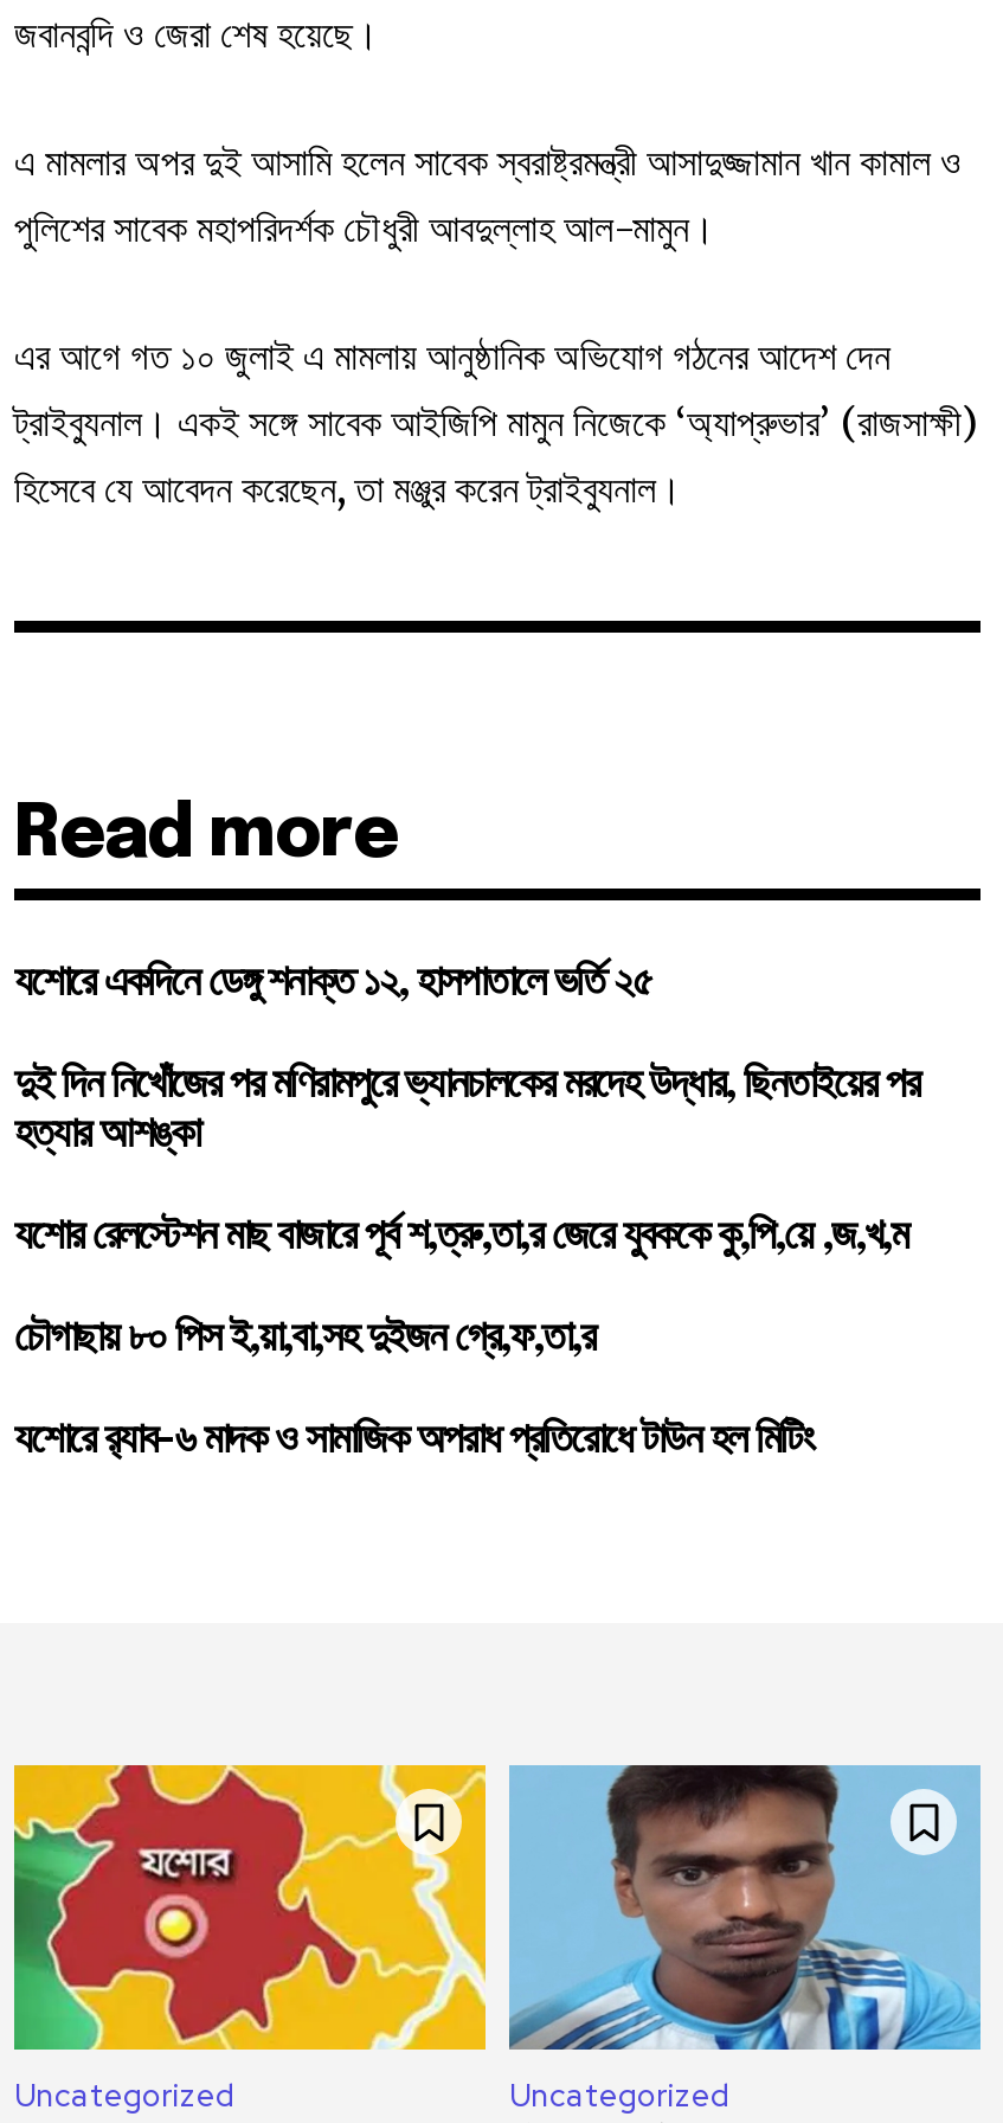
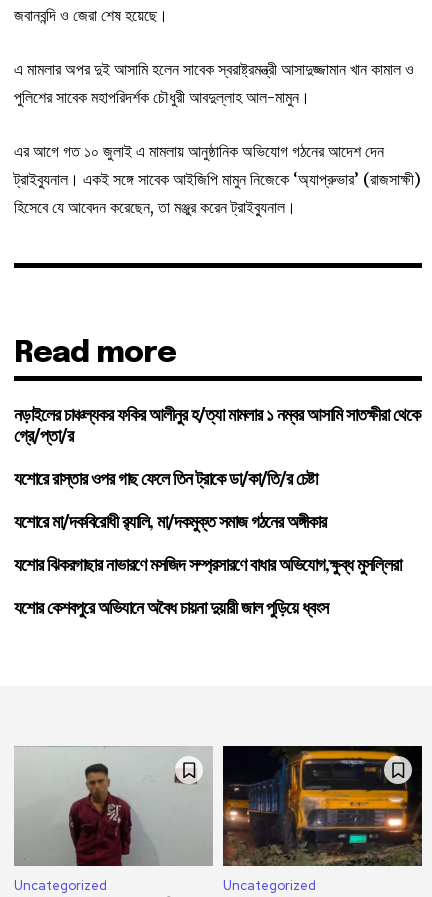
- যশোরে একদিনে ডেঙ্গু শনাক্ত ১২, হাসপাতালে ভর্তি ২৫
+ নড়াইলের চাঞ্চল্যকর ফকির আলীনুর হ/ত্যা মামলার ১ নম্বর আসামি সাতক্ষীরা থেকে
+ গ্রে/প্তা/র

- দুই দিন নিখোঁজের পর মণিরামপুরে ভ্যানচালকের মরদেহ উদ্ধার, ছিনতাইয়ের পর
- হত্যার আশঙ্কা
+ যশোরে রাস্তার ওপর গাছ ফেলে তিন ট্রাকে ডা/কা/তি/র চেষ্টা

- যশোর রেলস্টেশন মাছ বাজারে পূর্ব শ,ত্রু,তা,র জেরে যুবককে কু,পি,য়ে ,জ,খ,ম
+ যশোরে মা/দকবিরোধী র‍্যালি, মা/দকমুক্ত সমাজ গঠনের অঙ্গীকার

- চৌগাছায় ৮০ পিস ই,য়া,বা,সহ দুইজন গ্রে,ফ,তা,র
+ যশোর ঝিকরগাছার নাভারণে মসজিদ সম্প্রসারণে বাধার অভিযোগ,ক্ষুব্ধ মুসল্লিরা

- যশোরে র‍্যাব-৬ মাদক ও সামাজিক অপরাধ প্রতিরোধে টাউন হল মিটিং
+ যশোর কেশবপুরে অভিযানে অবৈধ চায়না দুয়ারী জাল পুড়িয়ে ধ্বংস

- [image]
+ [image]

- [image]
+ [image]
